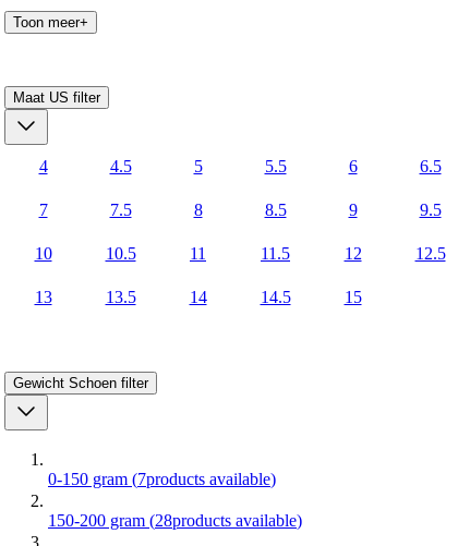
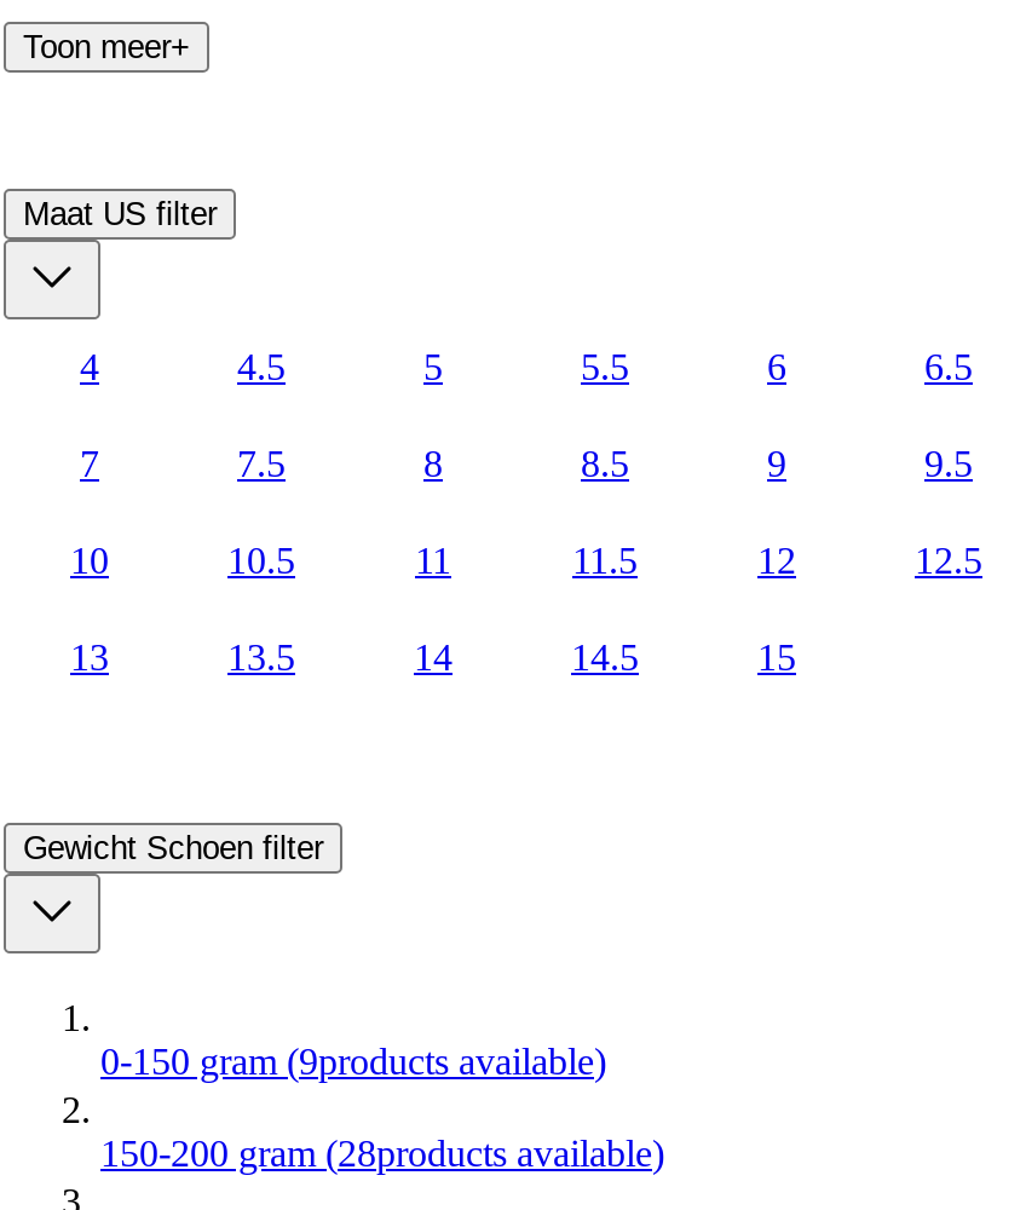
- 0-150 gram (7products available)
+ 0-150 gram (9products available)
